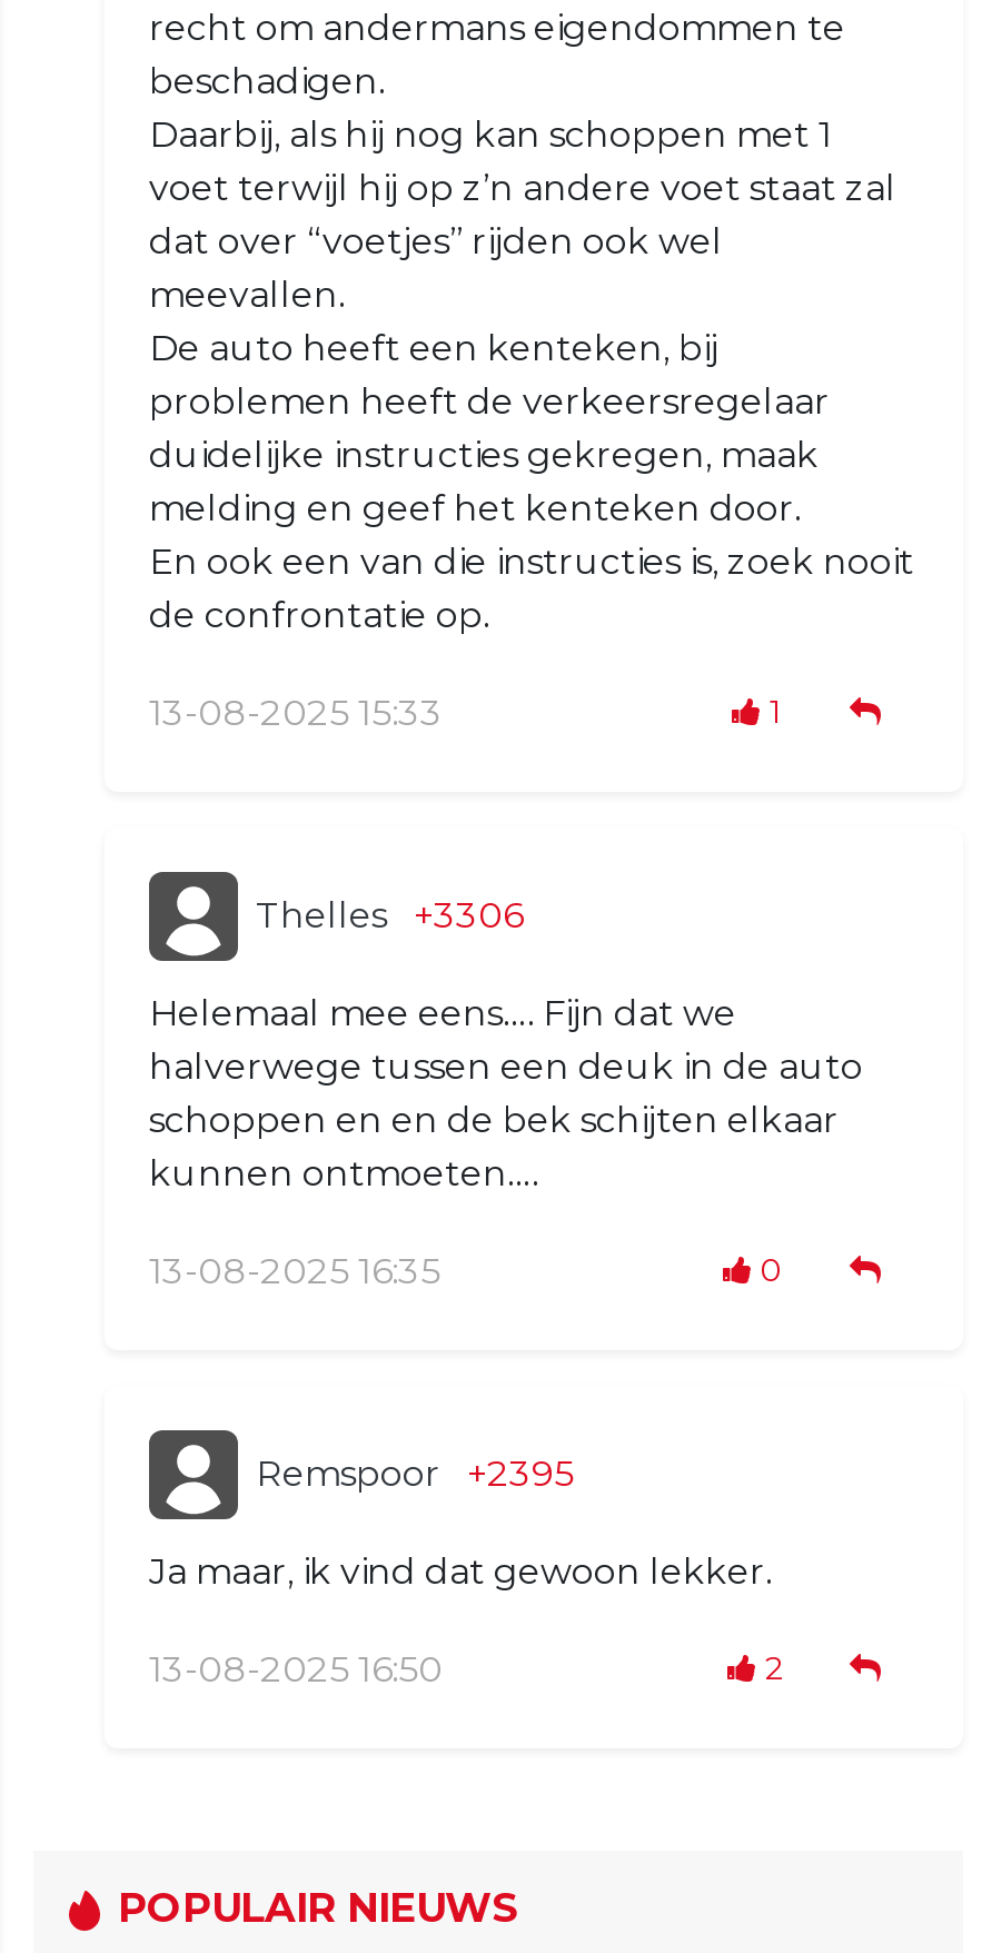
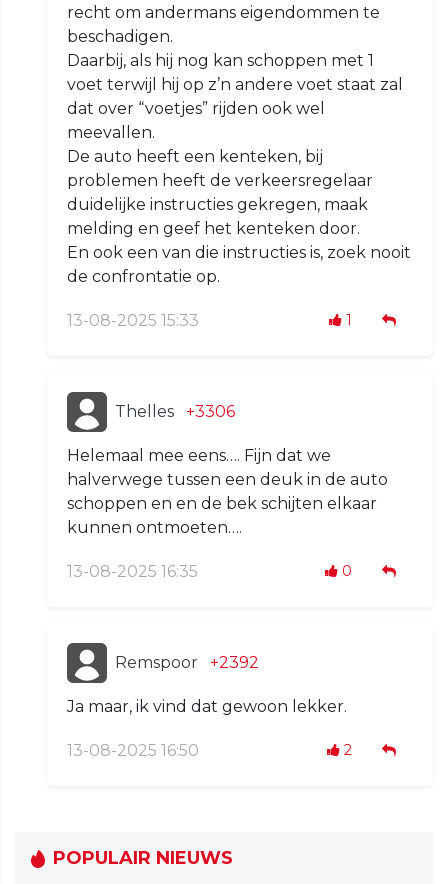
- Remspoor +2395
+ Remspoor +2392
